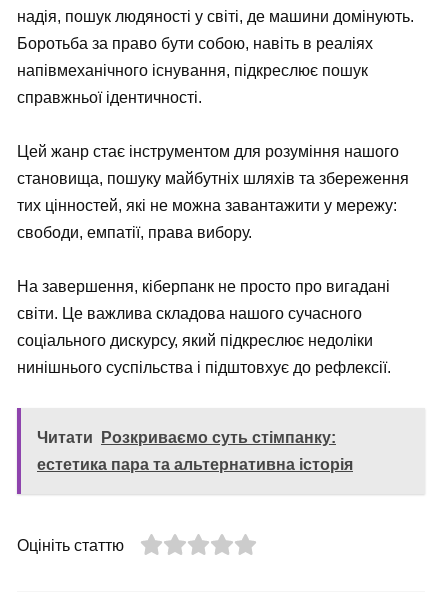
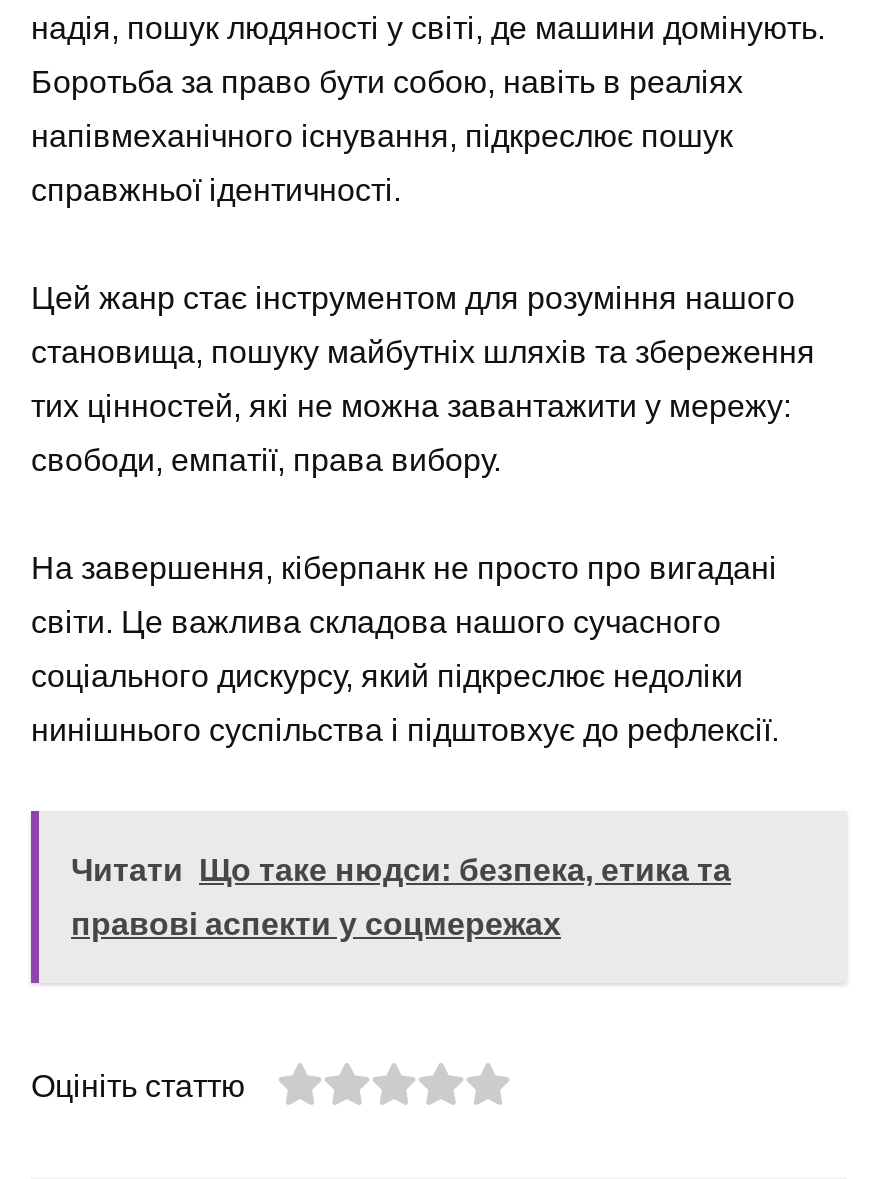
- Читати Розкриваємо суть стімпанку:
+ Читати Що таке нюдси: безпека, етика та

- естетика пара та альтернативна історія
+ правові аспекти у соцмережах
